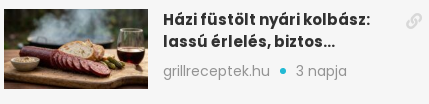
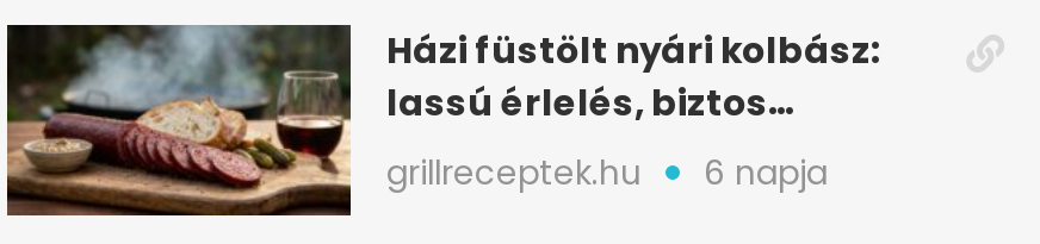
- 3 napja
+ 6 napja
